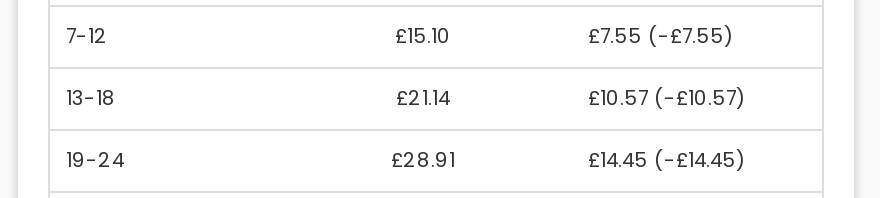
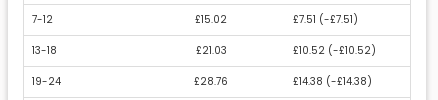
- £15.10
+ £15.02

- £7.55 (-£7.55)
+ £7.51 (-£7.51)

- £21.14
+ £21.03

- £10.57 (-£10.57)
+ £10.52 (-£10.52)

- £28.91
+ £28.76

- £14.45 (-£14.45)
+ £14.38 (-£14.38)
